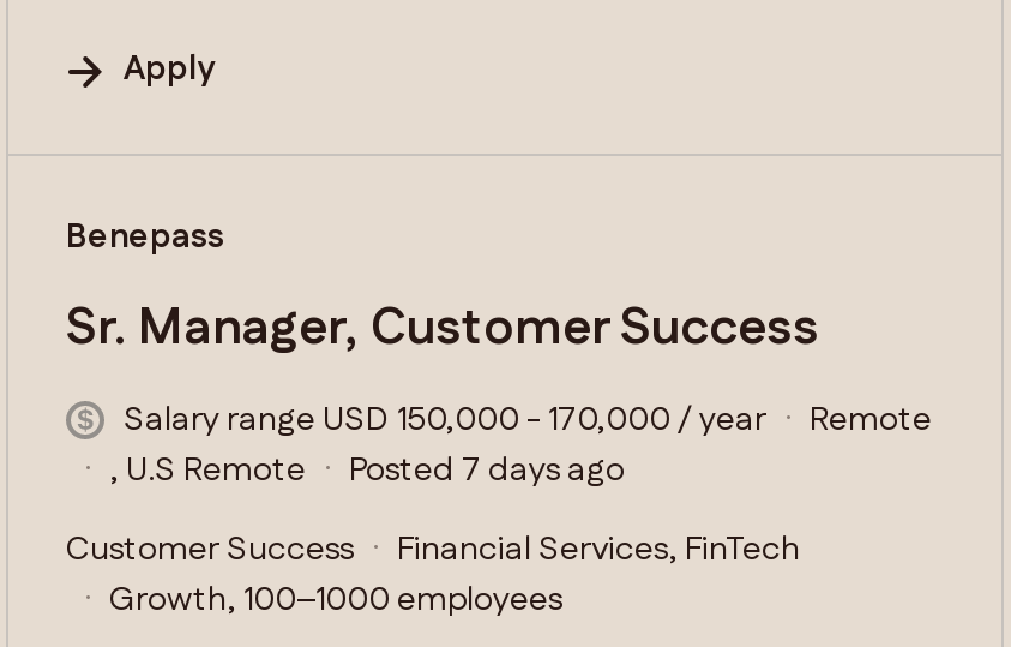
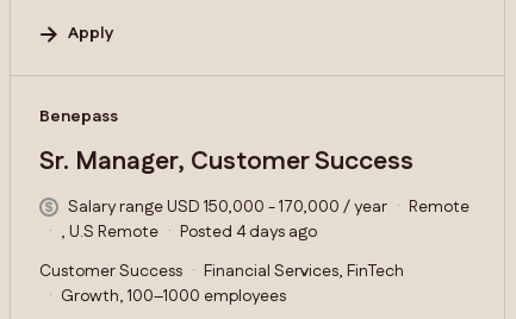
- Posted 7 days ago
+ Posted 4 days ago
